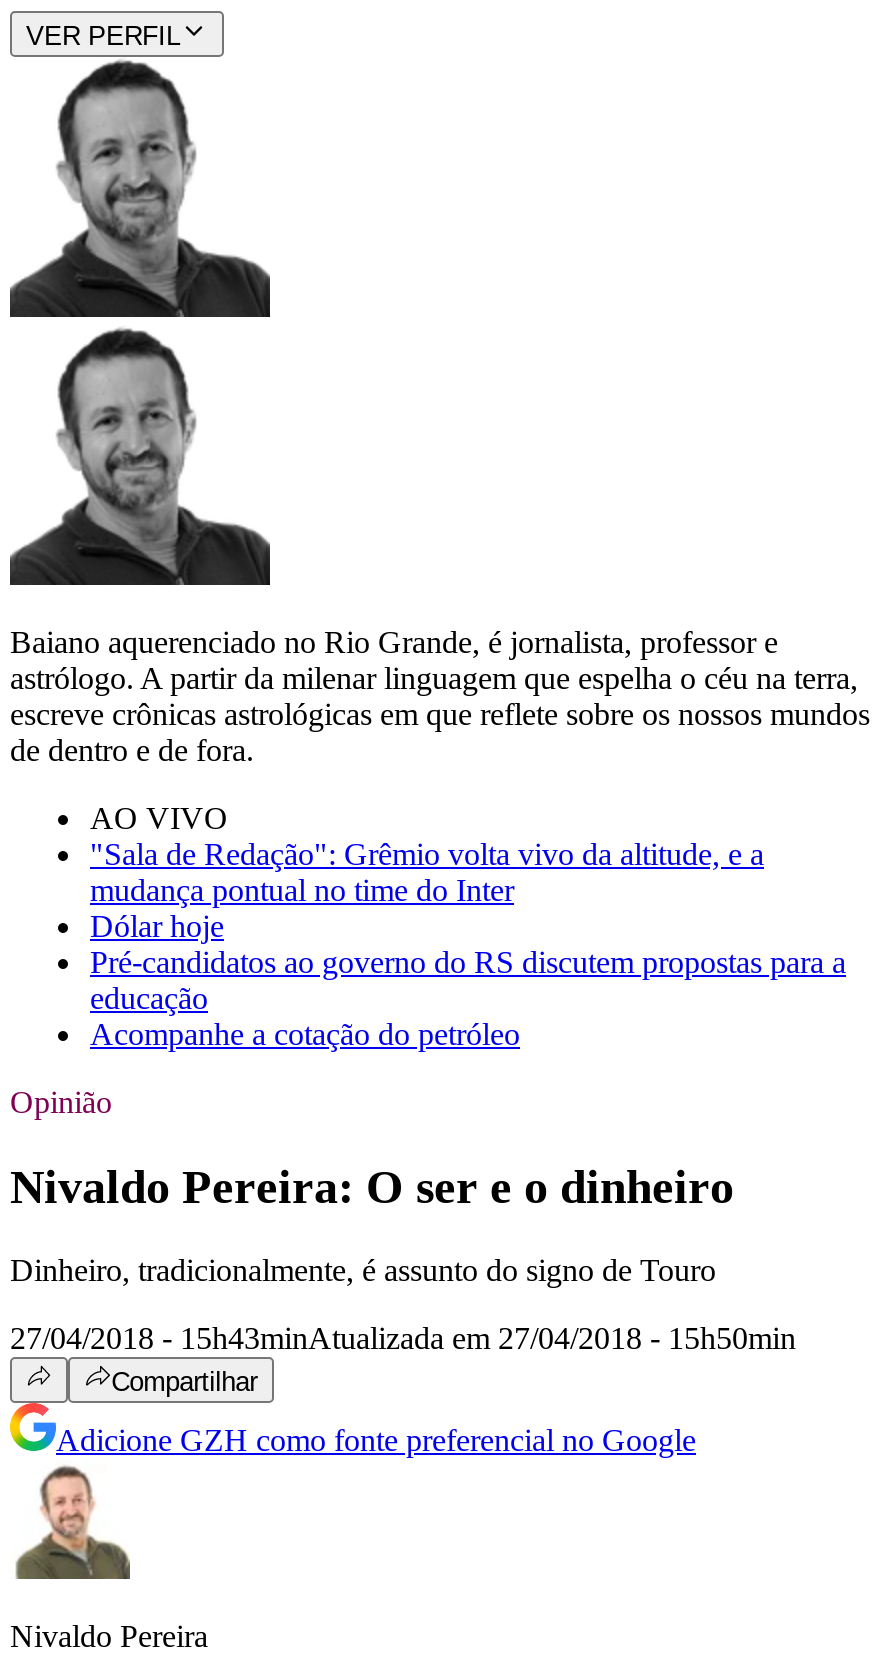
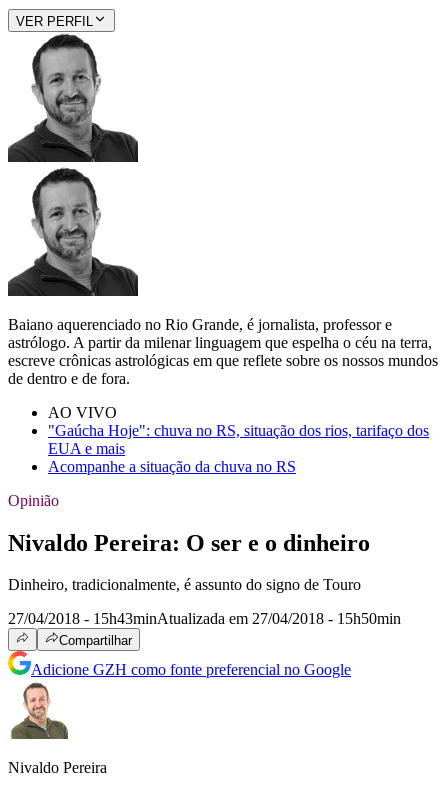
- "Sala de Redação": Grêmio volta vivo da altitude, e a
- mudança pontual no time do Inter
- Dólar hoje
- Pré-candidatos ao governo do RS discutem propostas para a
- educação
- Acompanhe a cotação do petróleo
+ "Gaúcha Hoje": chuva no RS, situação dos rios, tarifaço dos
+ EUA e mais
+ Acompanhe a situação da chuva no RS
